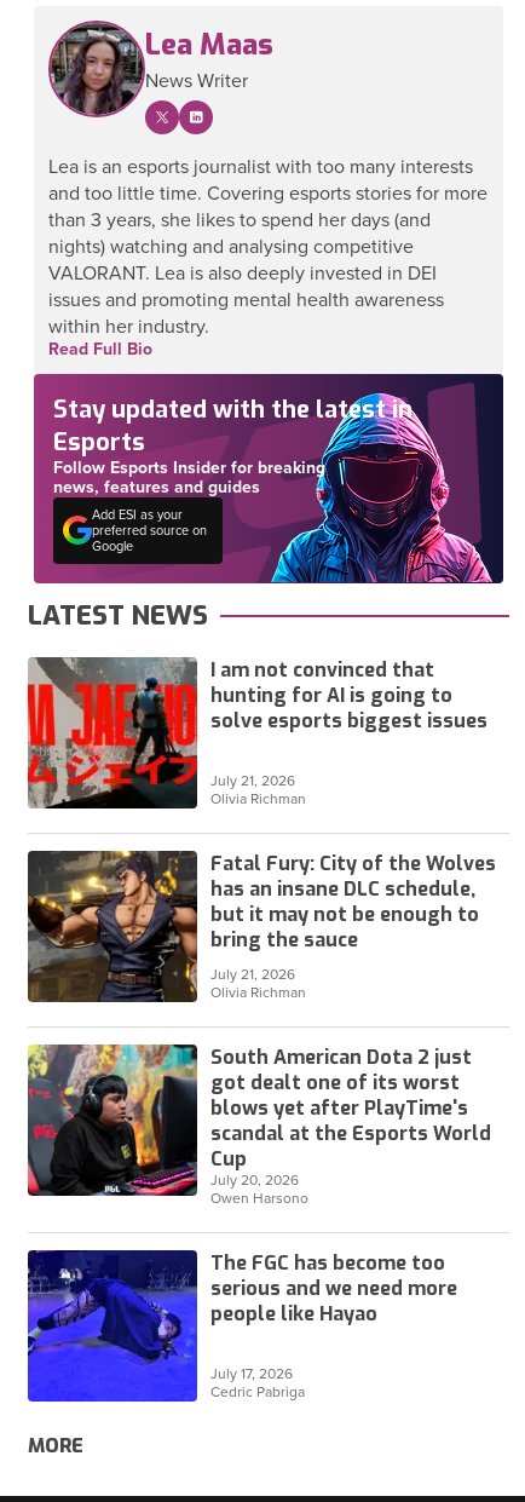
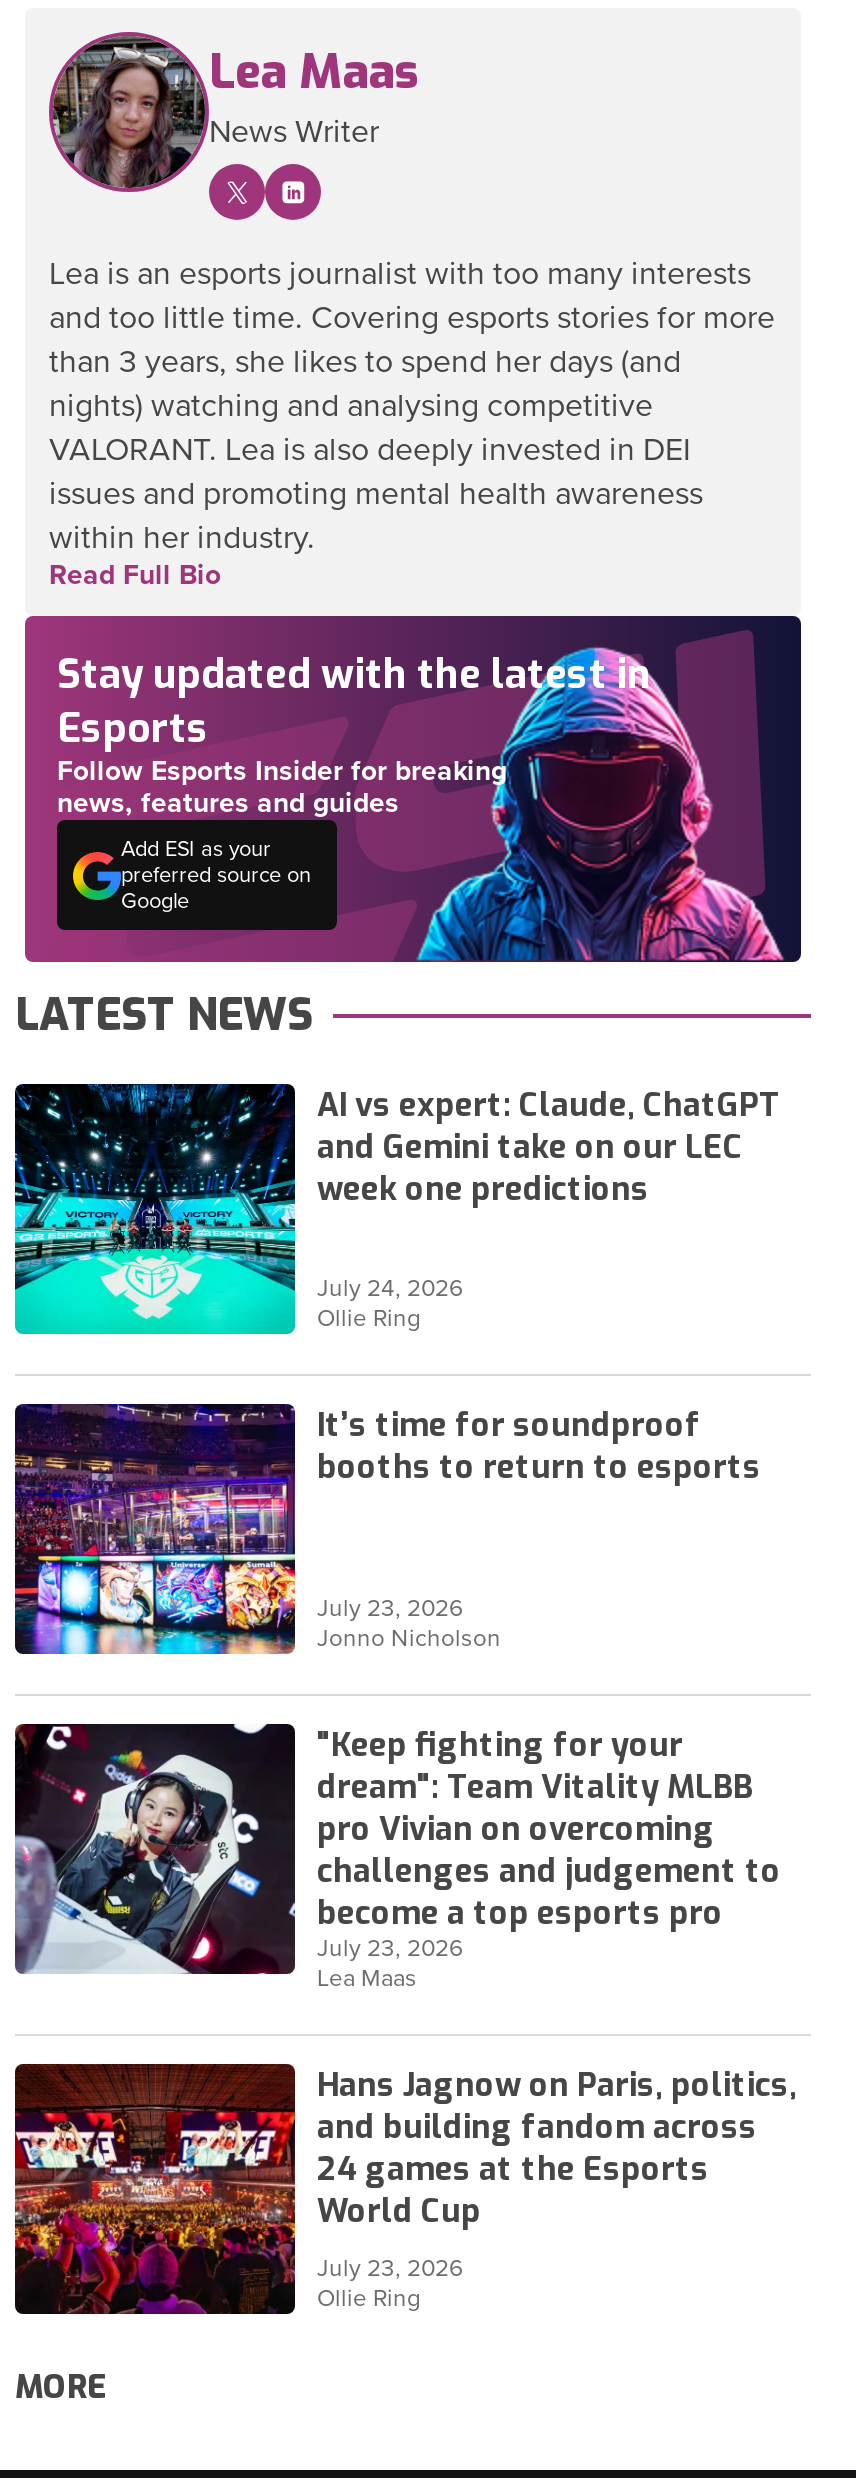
- [image]
- I am not convinced that
- hunting for AI is going to
- solve esports biggest issues
+ [image]
+ AI vs expert: Claude, ChatGPT
+ and Gemini take on our LEC
+ week one predictions

- July 21, 2026
- Olivia Richman
+ July 24, 2026
+ Ollie Ring

- [image]
- Fatal Fury: City of the Wolves
- has an insane DLC schedule,
- but it may not be enough to
- bring the sauce
+ [image]
+ It’s time for soundproof
+ booths to return to esports

- July 21, 2026
- Olivia Richman
+ July 23, 2026
+ Jonno Nicholson

- [image]
- South American Dota 2 just
- got dealt one of its worst
- blows yet after PlayTime's
- scandal at the Esports World
- Cup
- July 20, 2026
- Owen Harsono
+ [image]
+ "Keep fighting for your
+ dream": Team Vitality MLBB
+ pro Vivian on overcoming
+ challenges and judgement to
+ become a top esports pro
+ July 23, 2026
+ Lea Maas

- [image]
- The FGC has become too
- serious and we need more
- people like Hayao
+ [image]
+ Hans Jagnow on Paris, politics,
+ and building fandom across
+ 24 games at the Esports
+ World Cup

- July 17, 2026
- Cedric Pabriga
+ July 23, 2026
+ Ollie Ring
